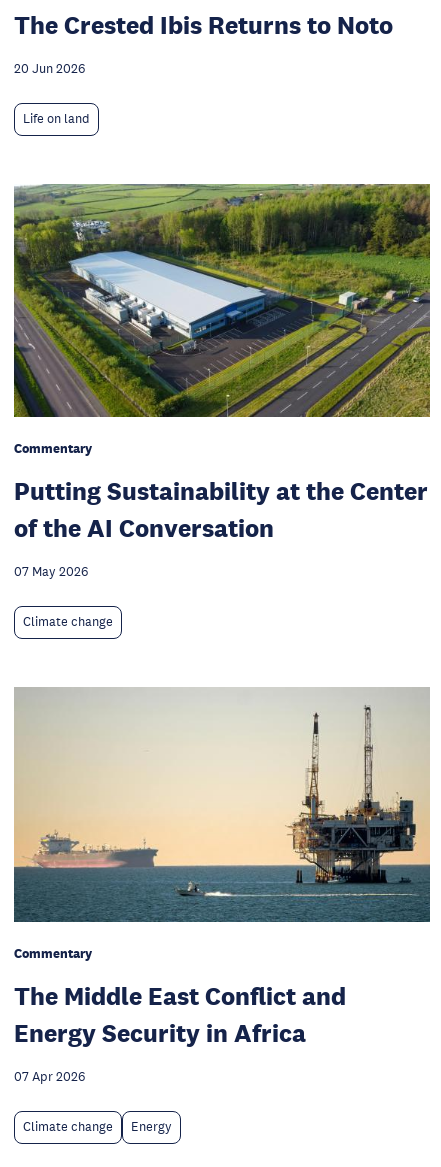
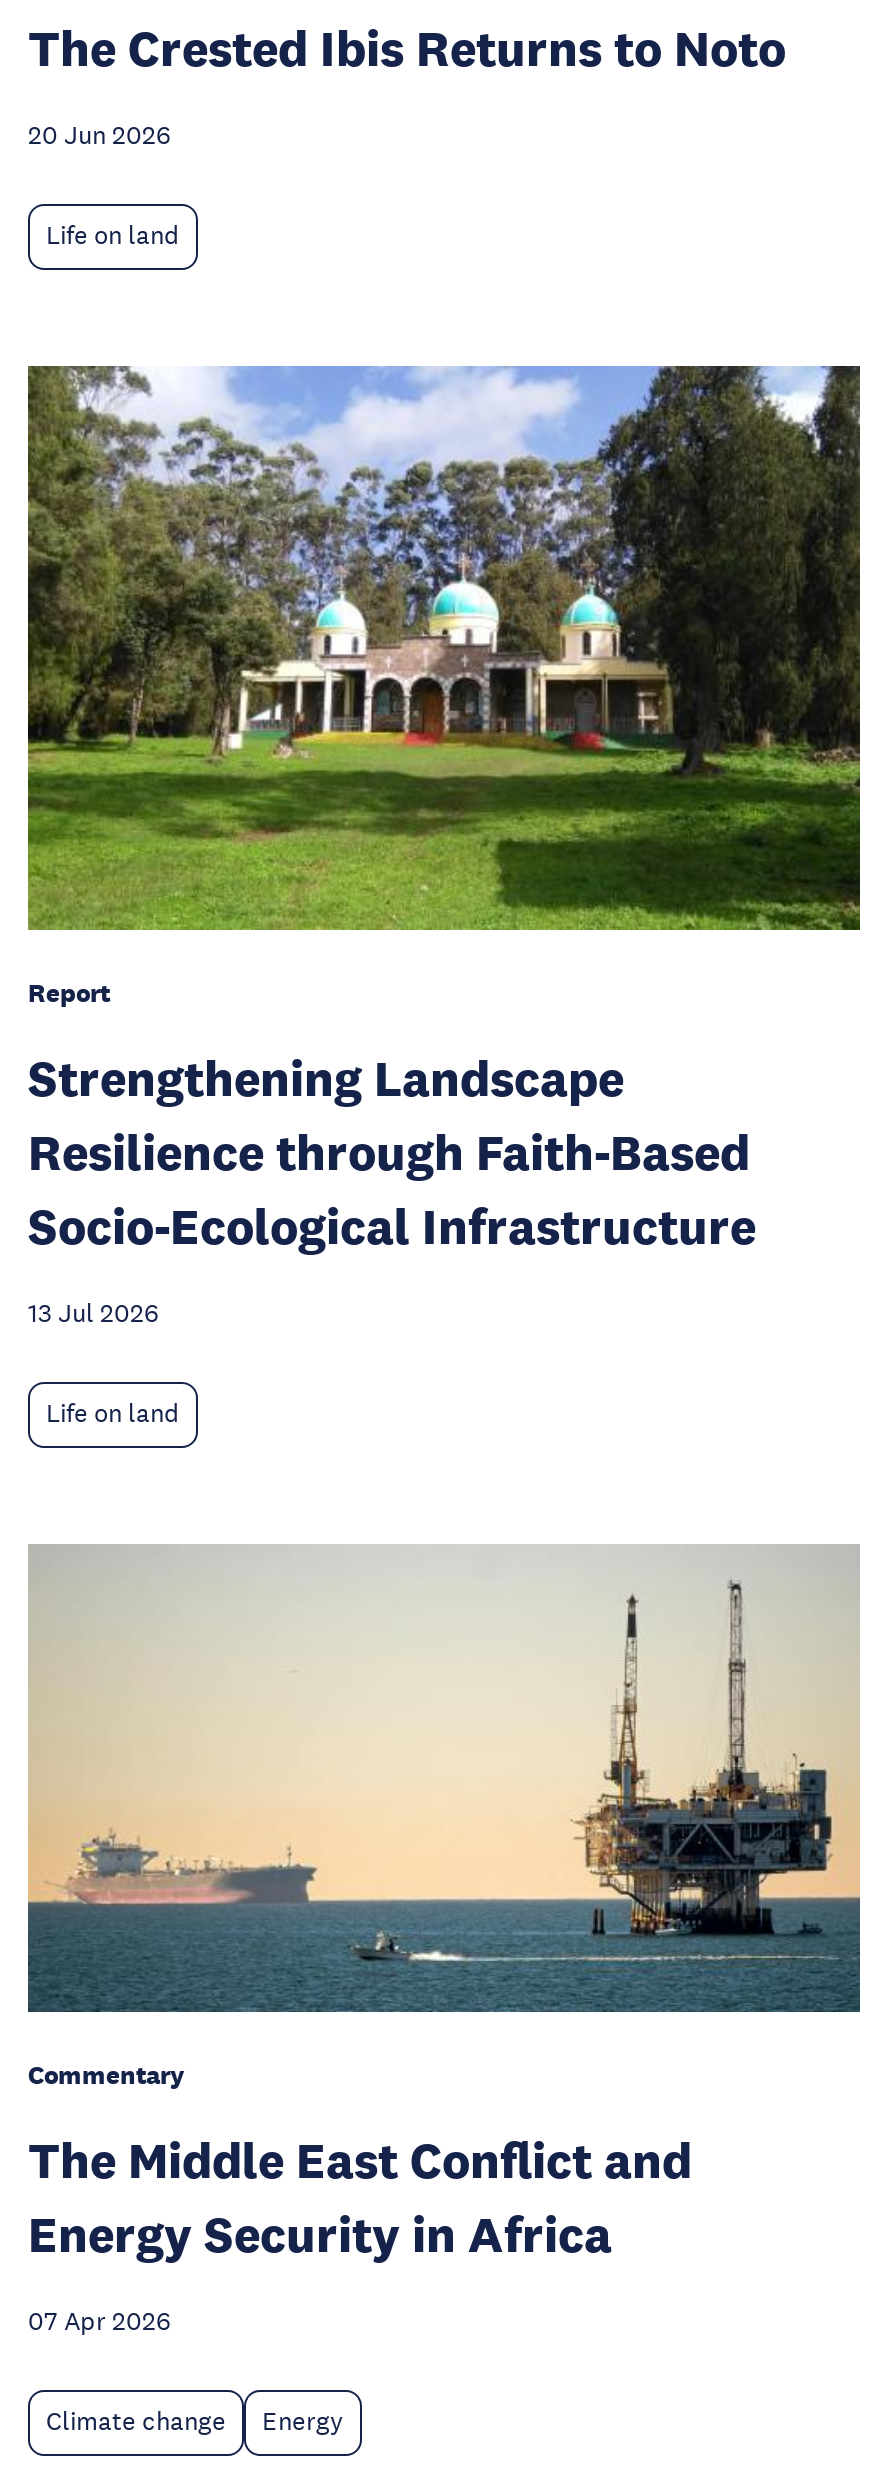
- [image]
- Commentary
+ [image]
+ Report

- Putting Sustainability at the Center
- of the AI Conversation
+ Strengthening Landscape
+ Resilience through Faith-Based
+ Socio-Ecological Infrastructure

- 07 May 2026
+ 13 Jul 2026

- Climate change
+ Life on land
